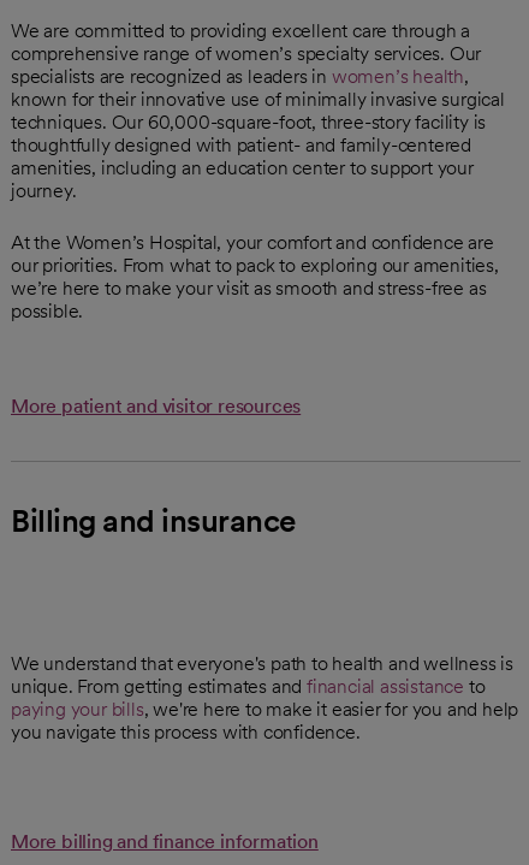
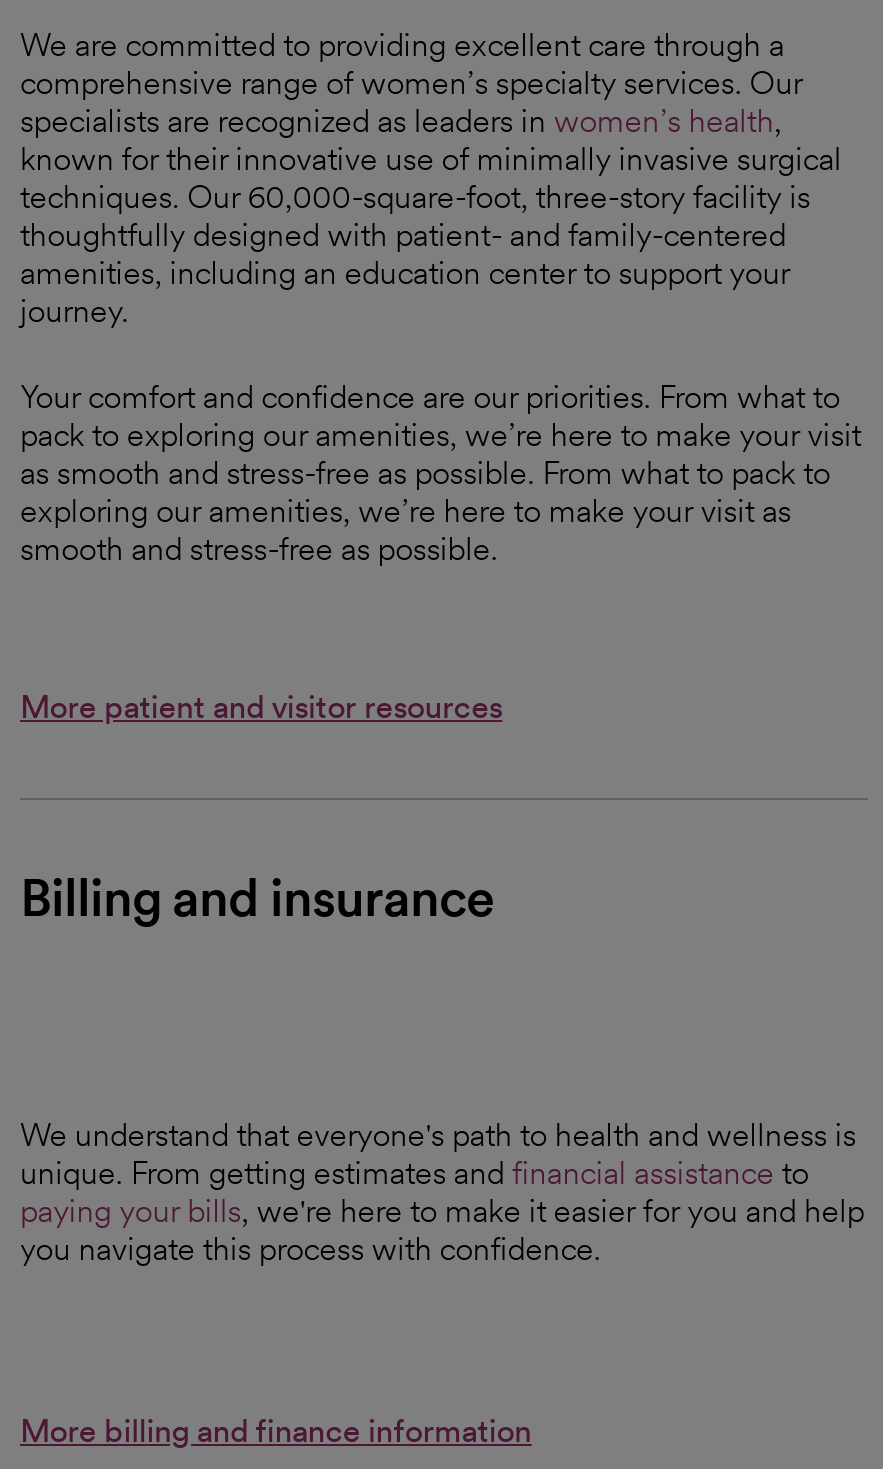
- At the Women’s Hospital, your comfort and confidence are
- our priorities. From what to pack to exploring our amenities,
- we’re here to make your visit as smooth and stress-free as
- possible.
+ Your comfort and confidence are our priorities. From what to
+ pack to exploring our amenities, we’re here to make your visit
+ as smooth and stress-free as possible. From what to pack to
+ exploring our amenities, we’re here to make your visit as
+ smooth and stress-free as possible.
